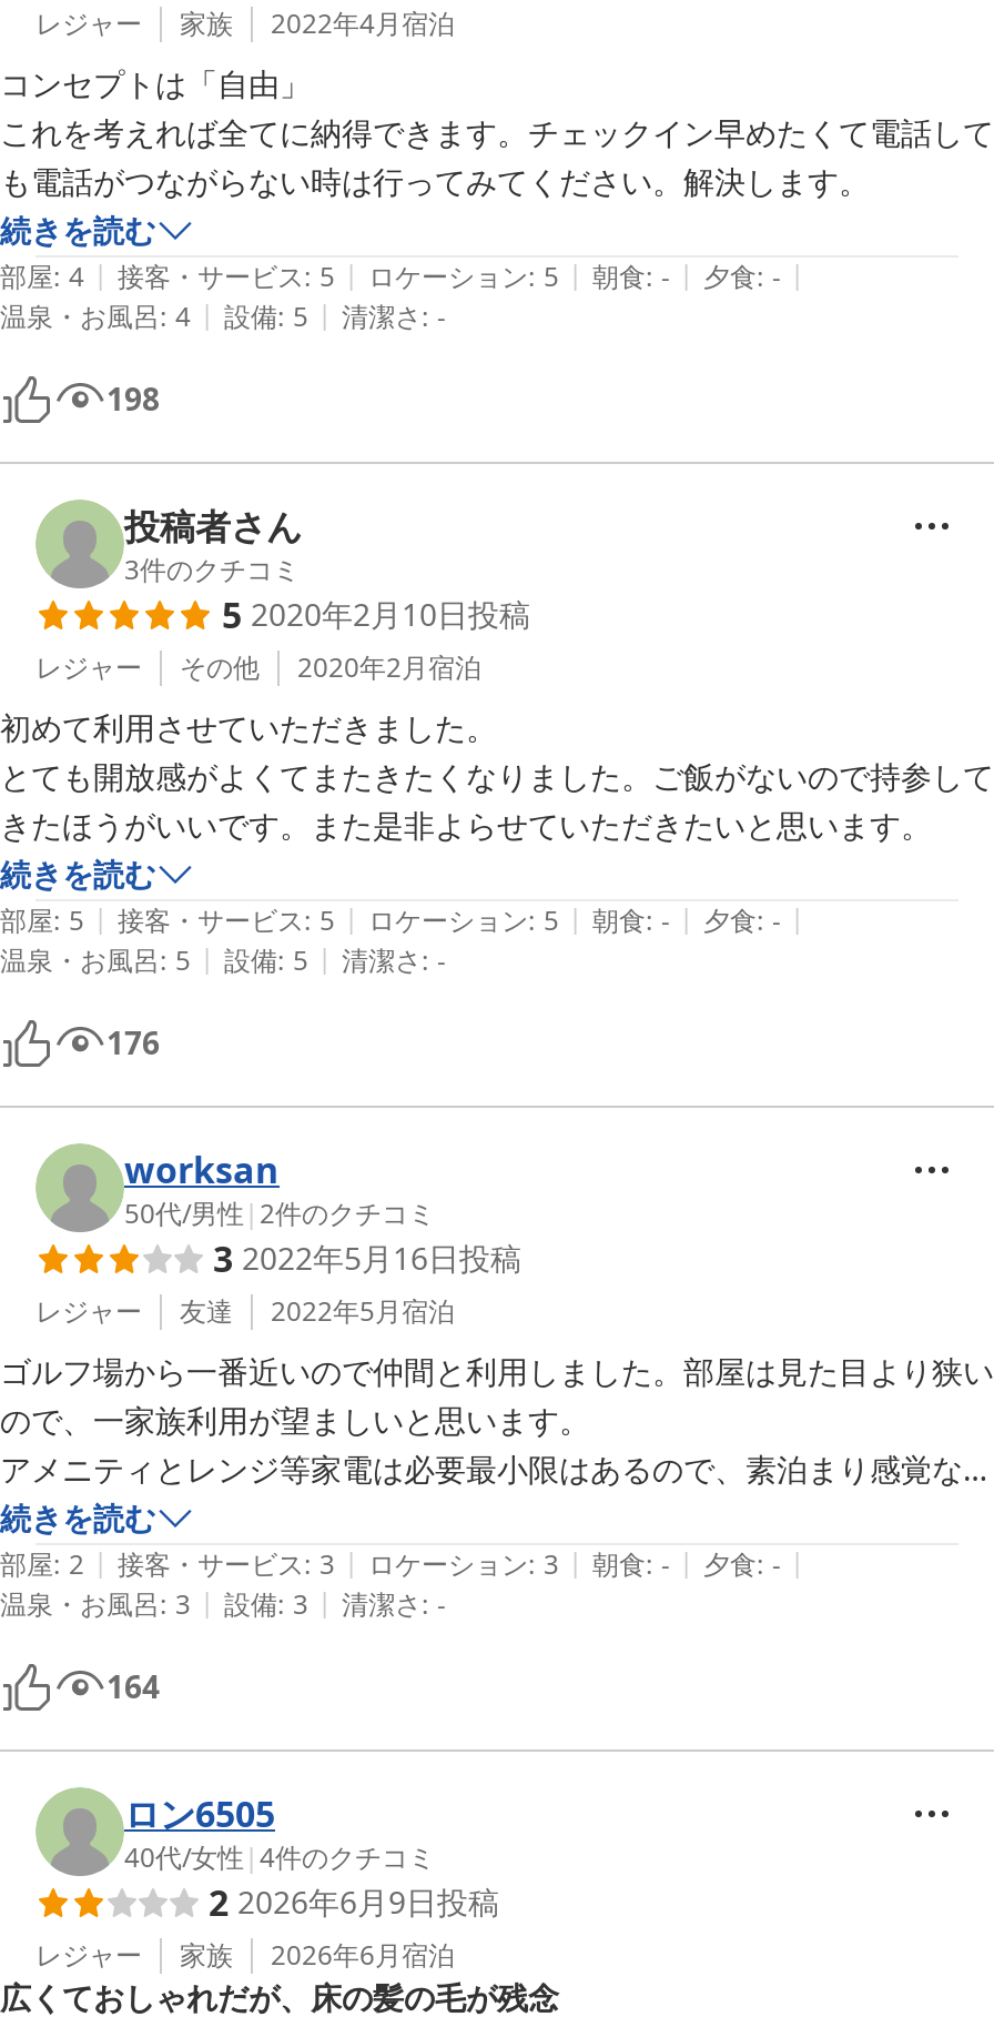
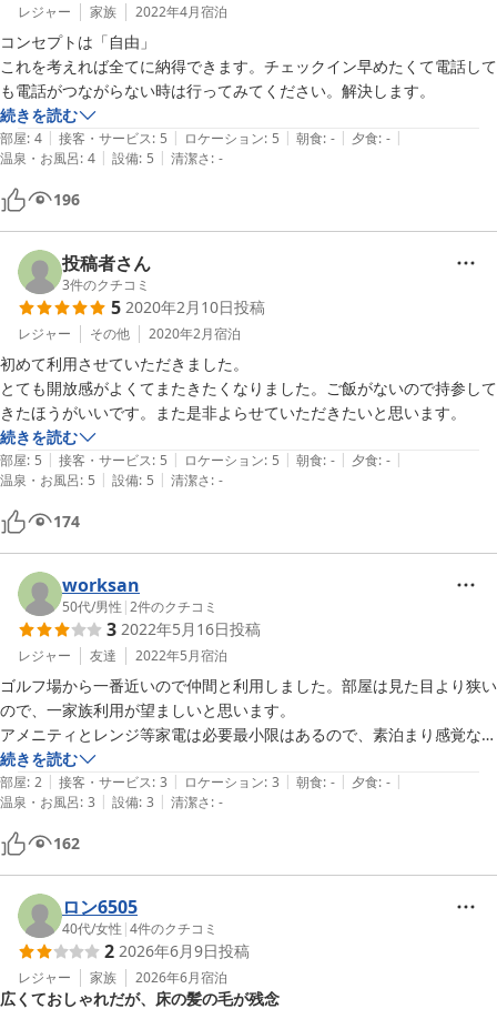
- 198
+ 196

- 176
+ 174

- 164
+ 162
